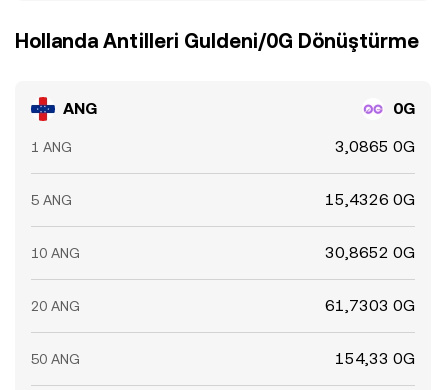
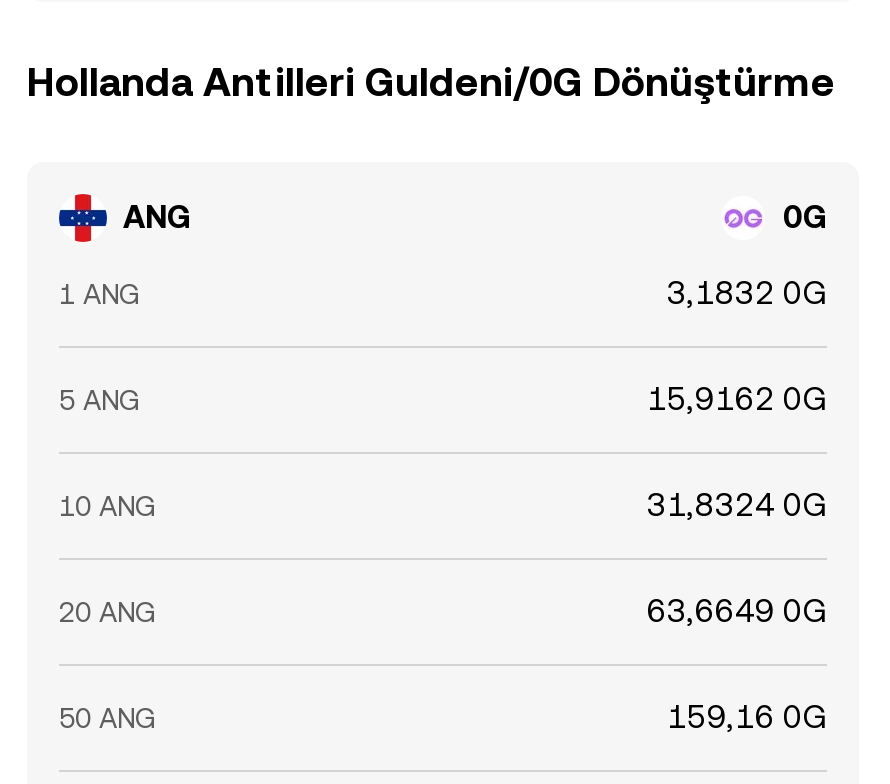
- 3,0865 0G
+ 3,1832 0G

- 15,4326 0G
+ 15,9162 0G

- 30,8652 0G
+ 31,8324 0G

- 61,7303 0G
+ 63,6649 0G

- 154,33 0G
+ 159,16 0G
